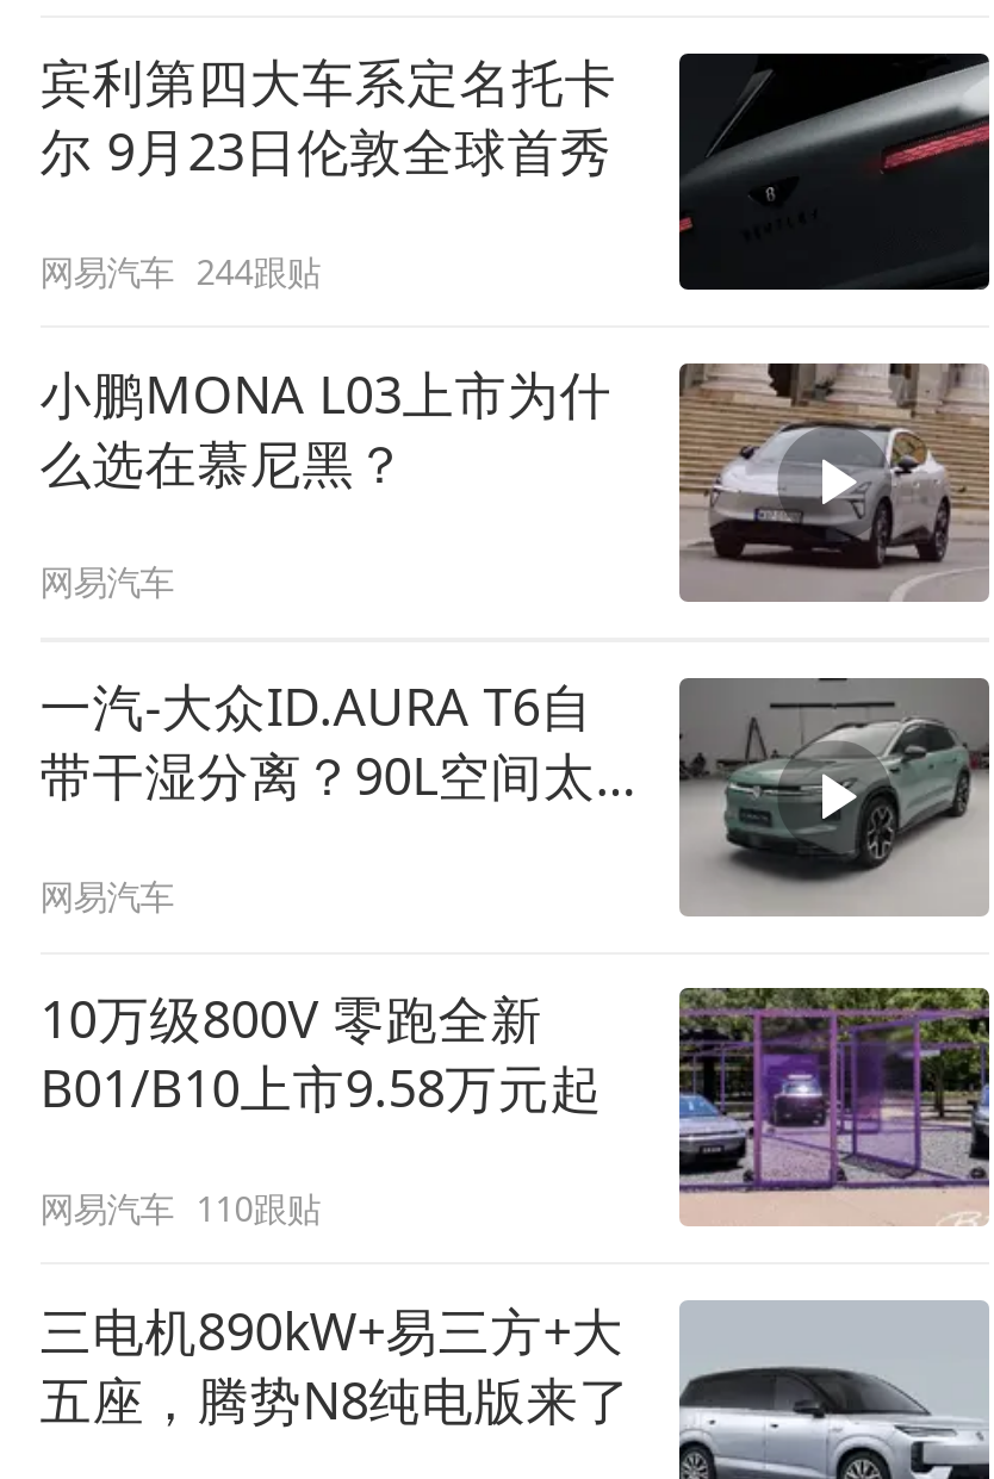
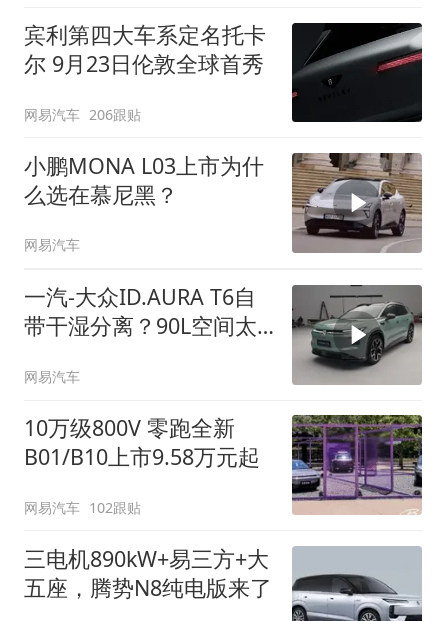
- 网易汽车 244跟贴
+ 网易汽车 206跟贴

- 网易汽车 110跟贴
+ 网易汽车 102跟贴
